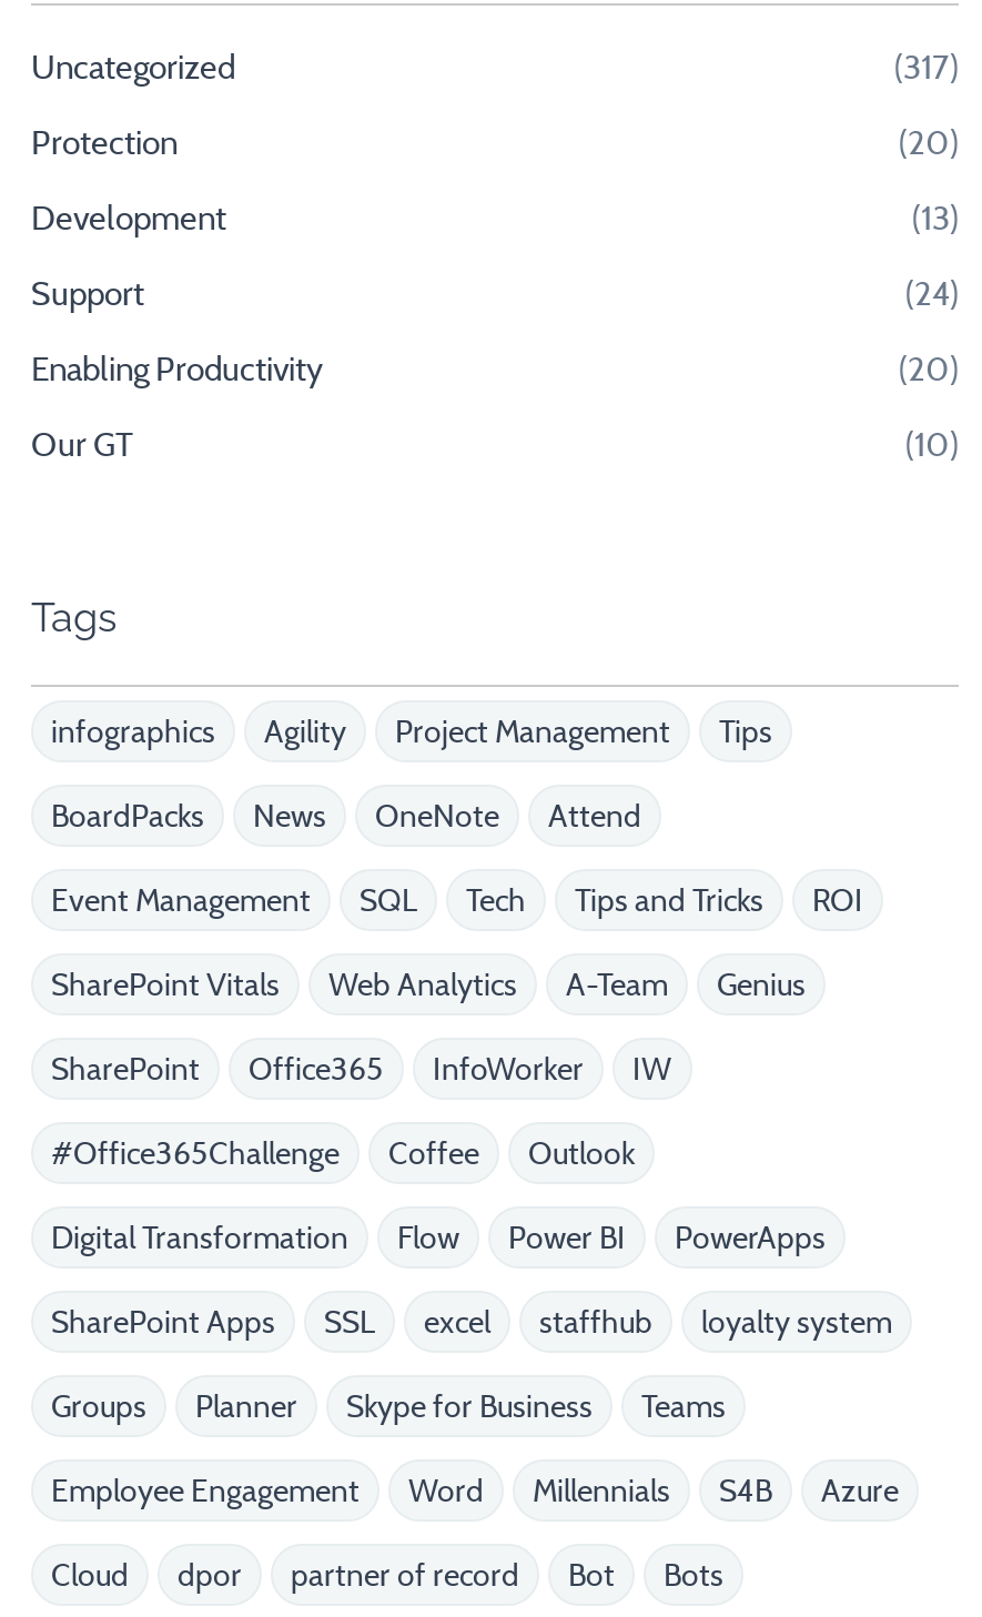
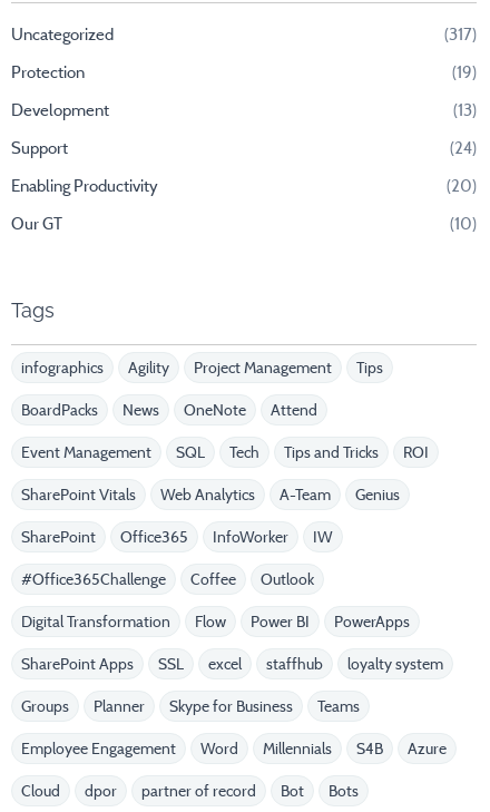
- (20)
+ (19)
